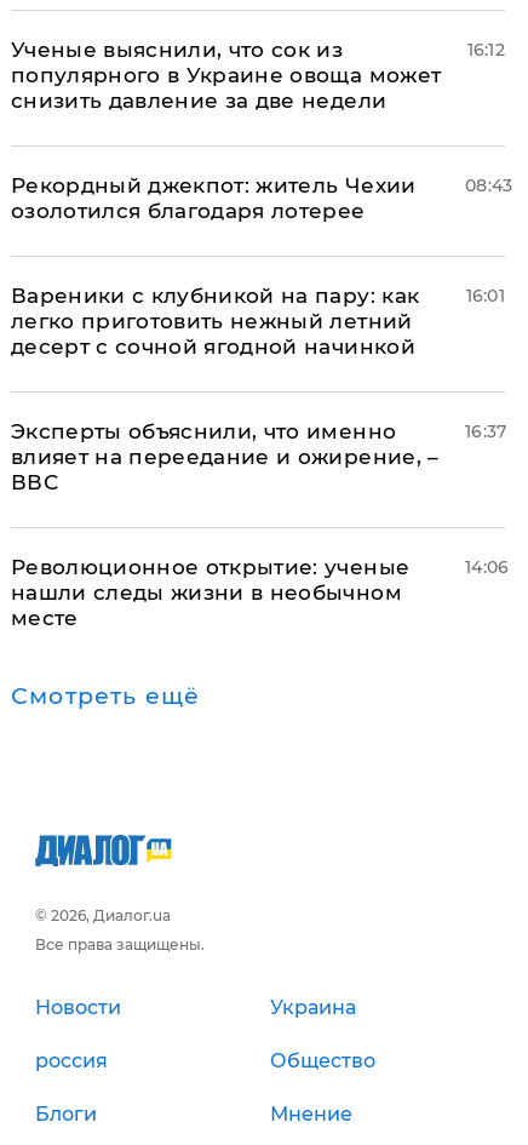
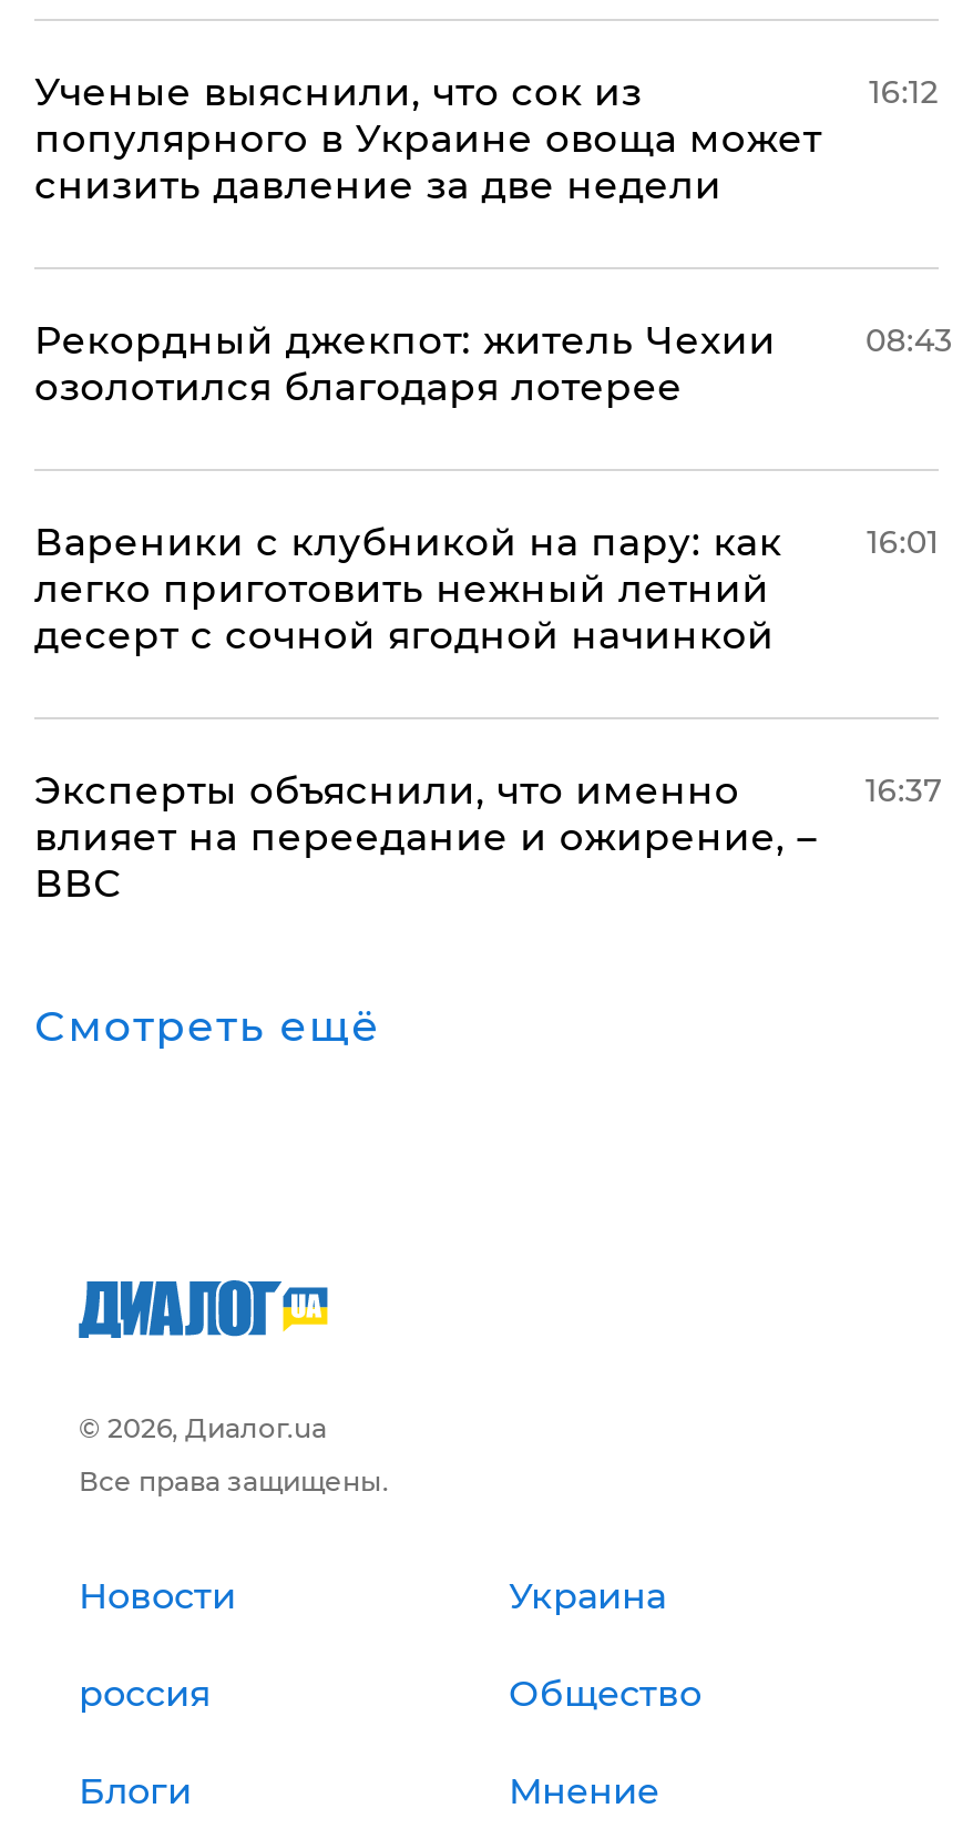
- Революционное открытие: ученые
- нашли следы жизни в необычном
- месте

- 14:06
